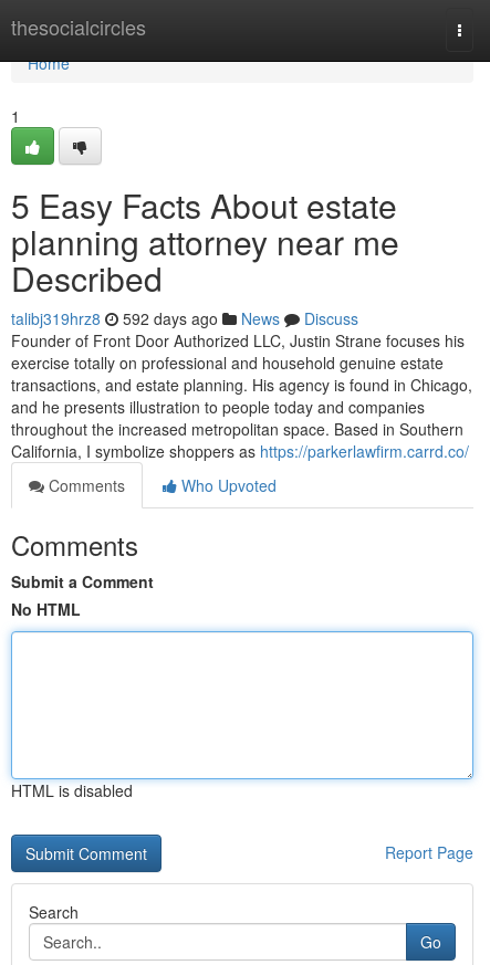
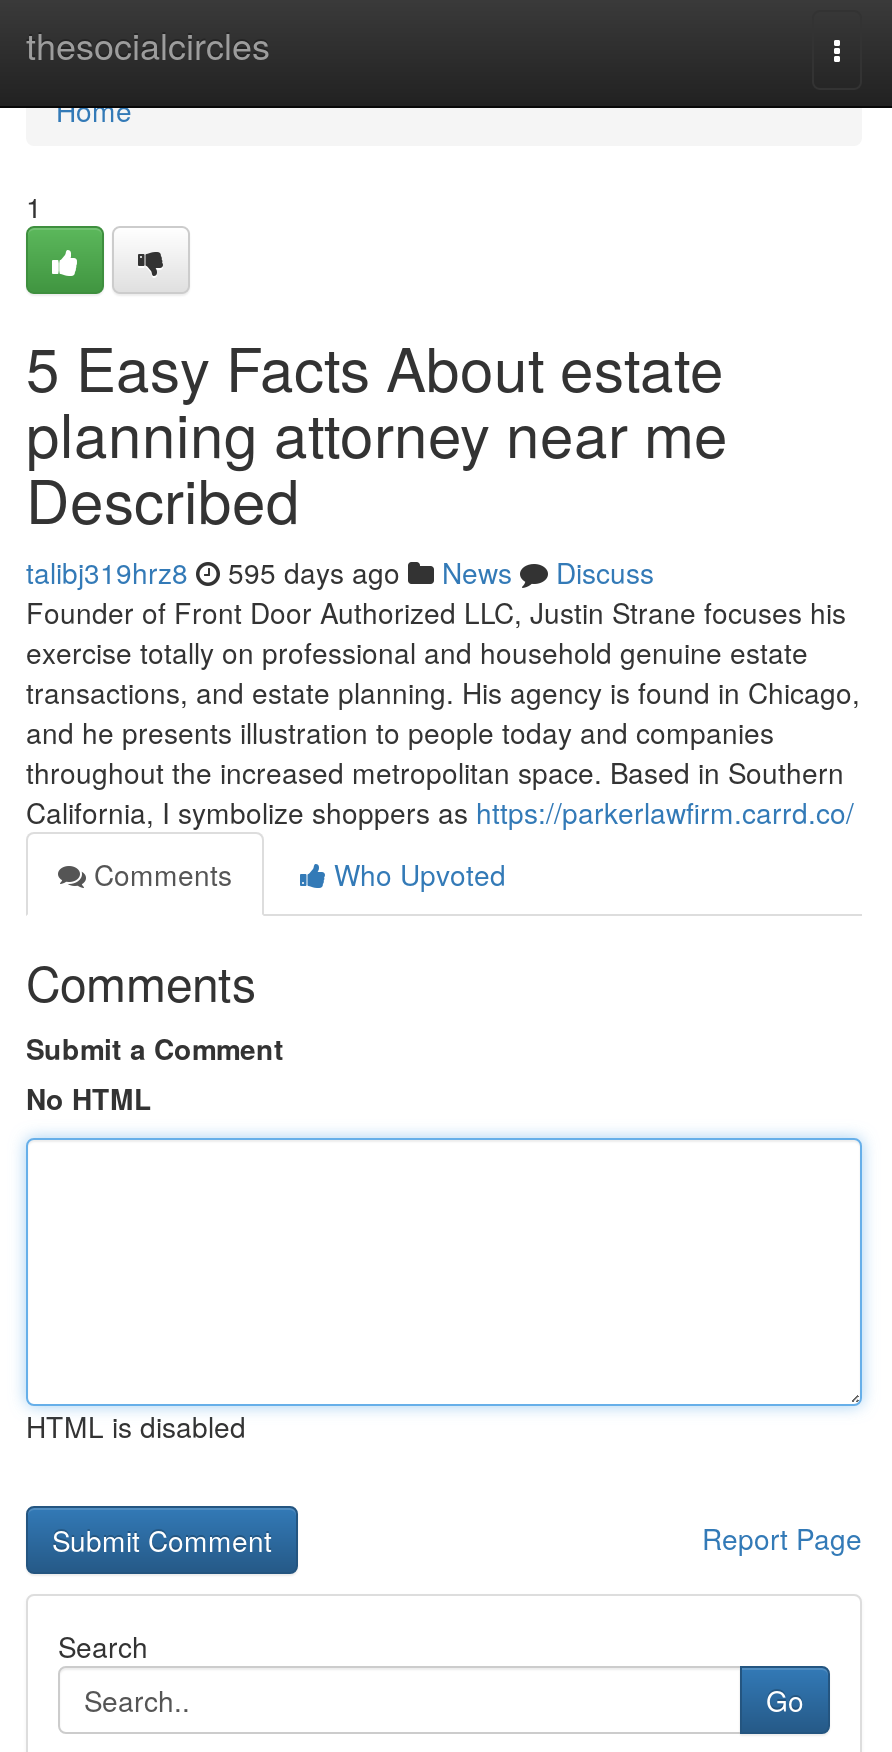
- talibj319hrz8 592 days ago News Discuss
+ talibj319hrz8 595 days ago News Discuss
